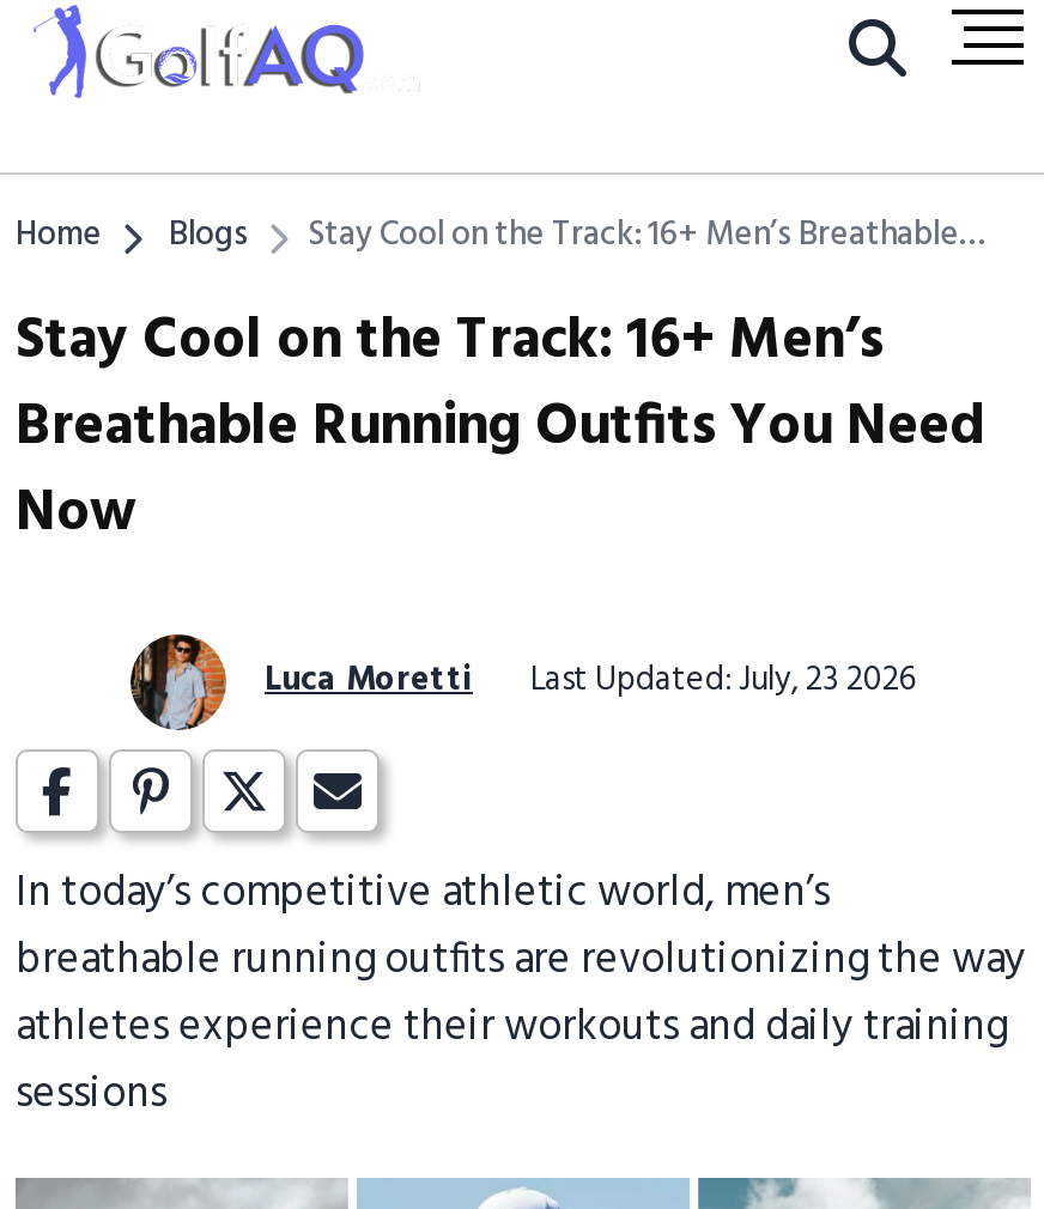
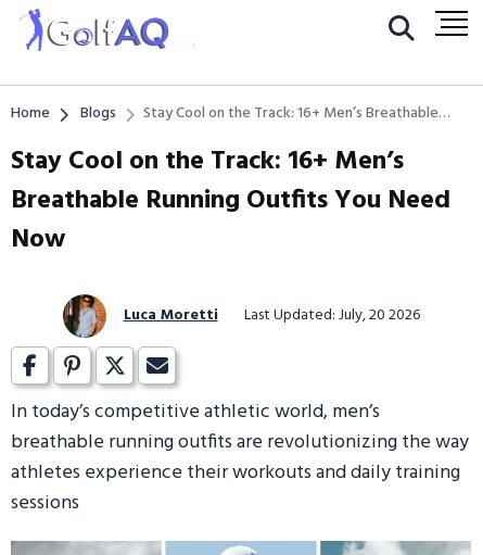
- Last Updated: July, 23 2026
+ Last Updated: July, 20 2026
